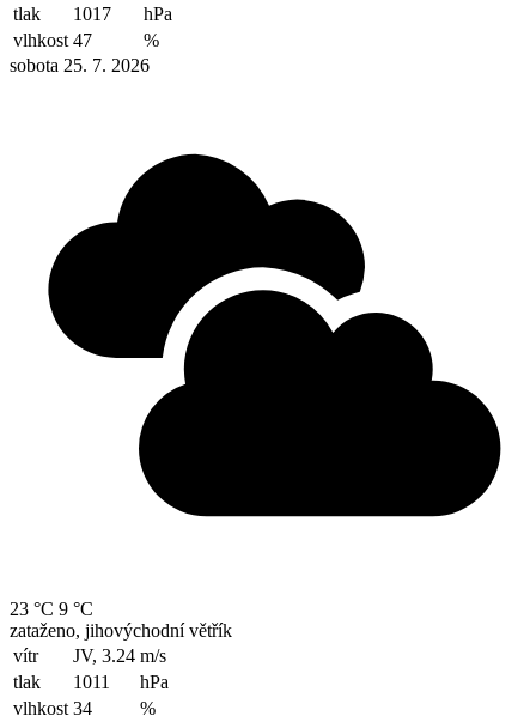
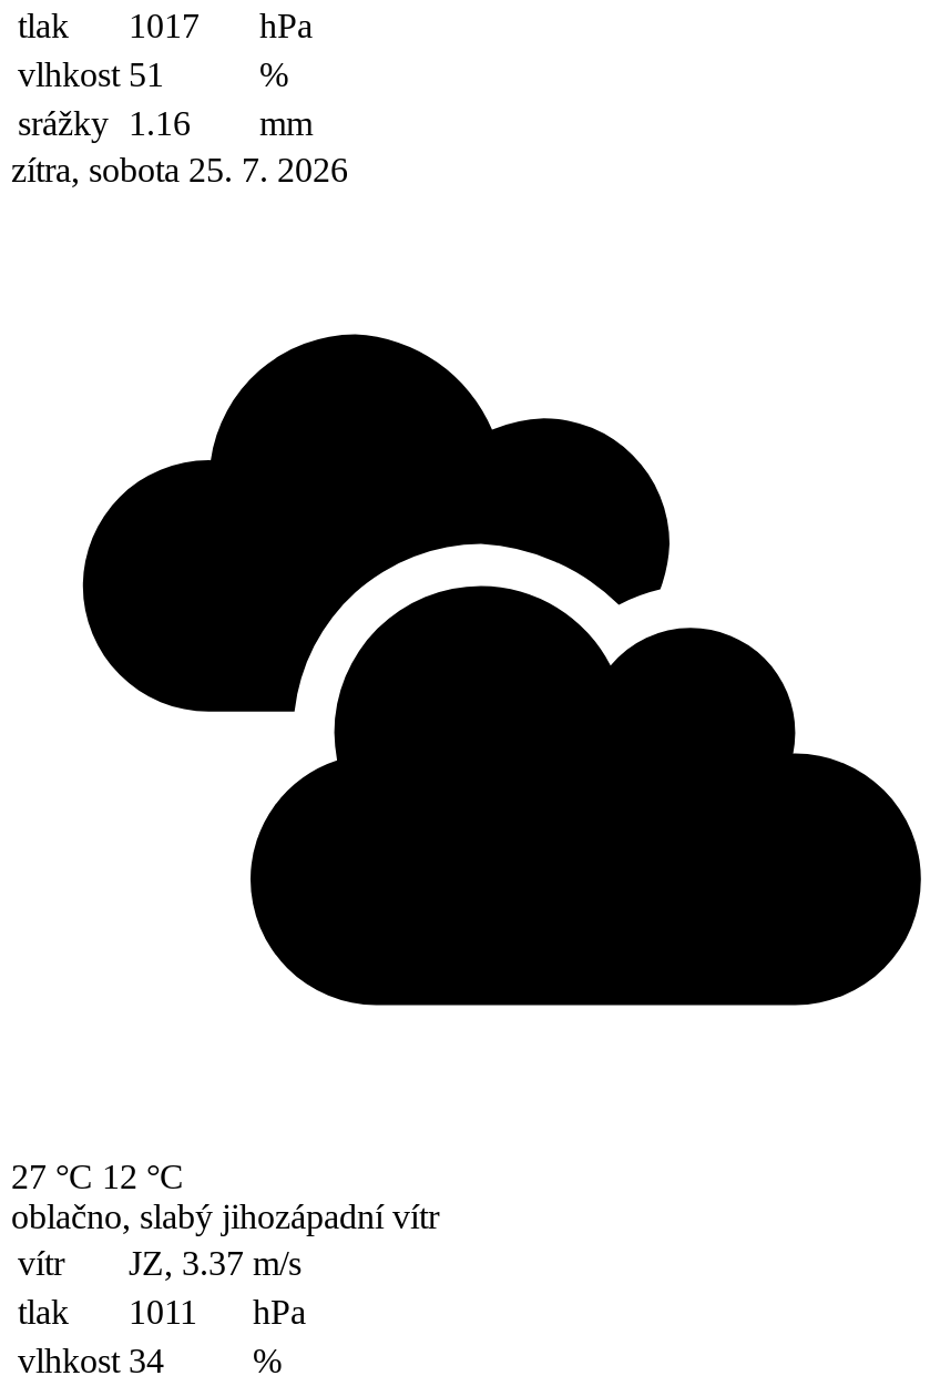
- vlhkost 47
+ vlhkost 51

- sobota 25. 7. 2026
+ srážky 1.16
+ mm
+ zítra, sobota 25. 7. 2026

- 23 °C 9 °C
- zataženo, jihovýchodní větřík
+ 27 °C 12 °C
+ oblačno, slabý jihozápadní vítr

- vítr JV, 3.24 m/s
+ vítr JZ, 3.37 m/s
